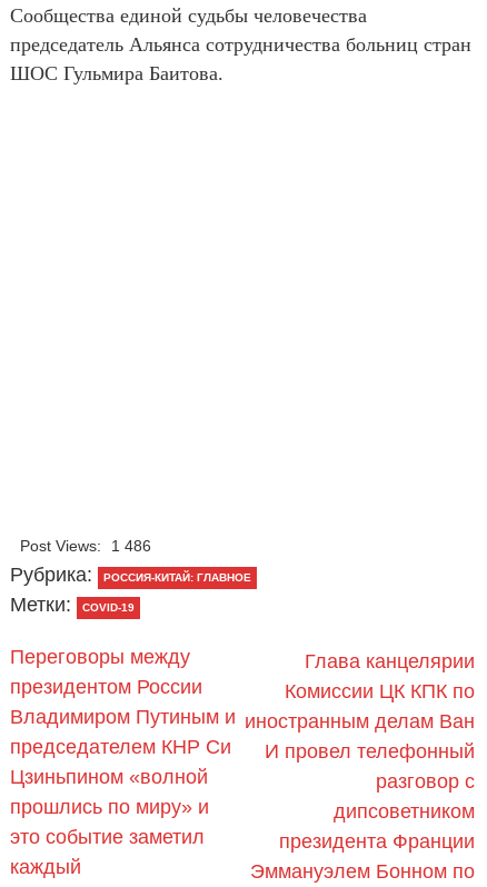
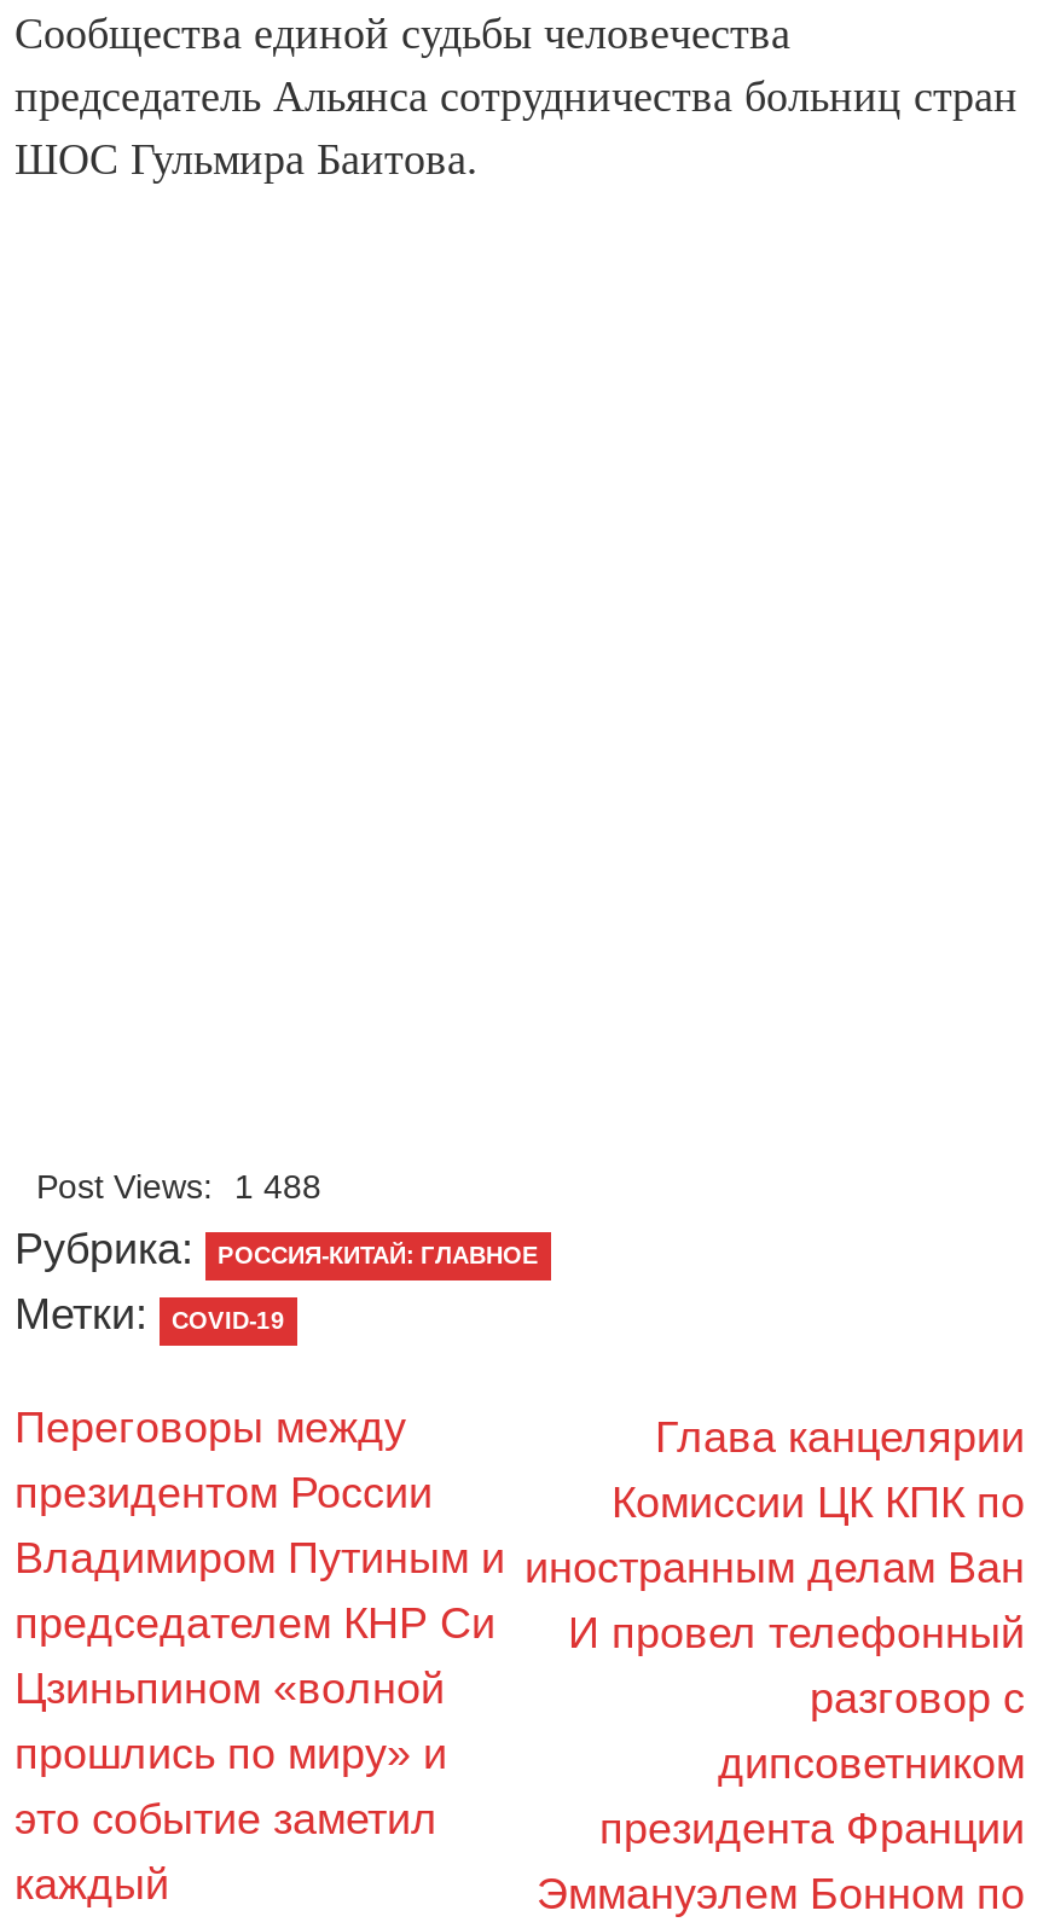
- Post Views: 1 486
+ Post Views: 1 488
